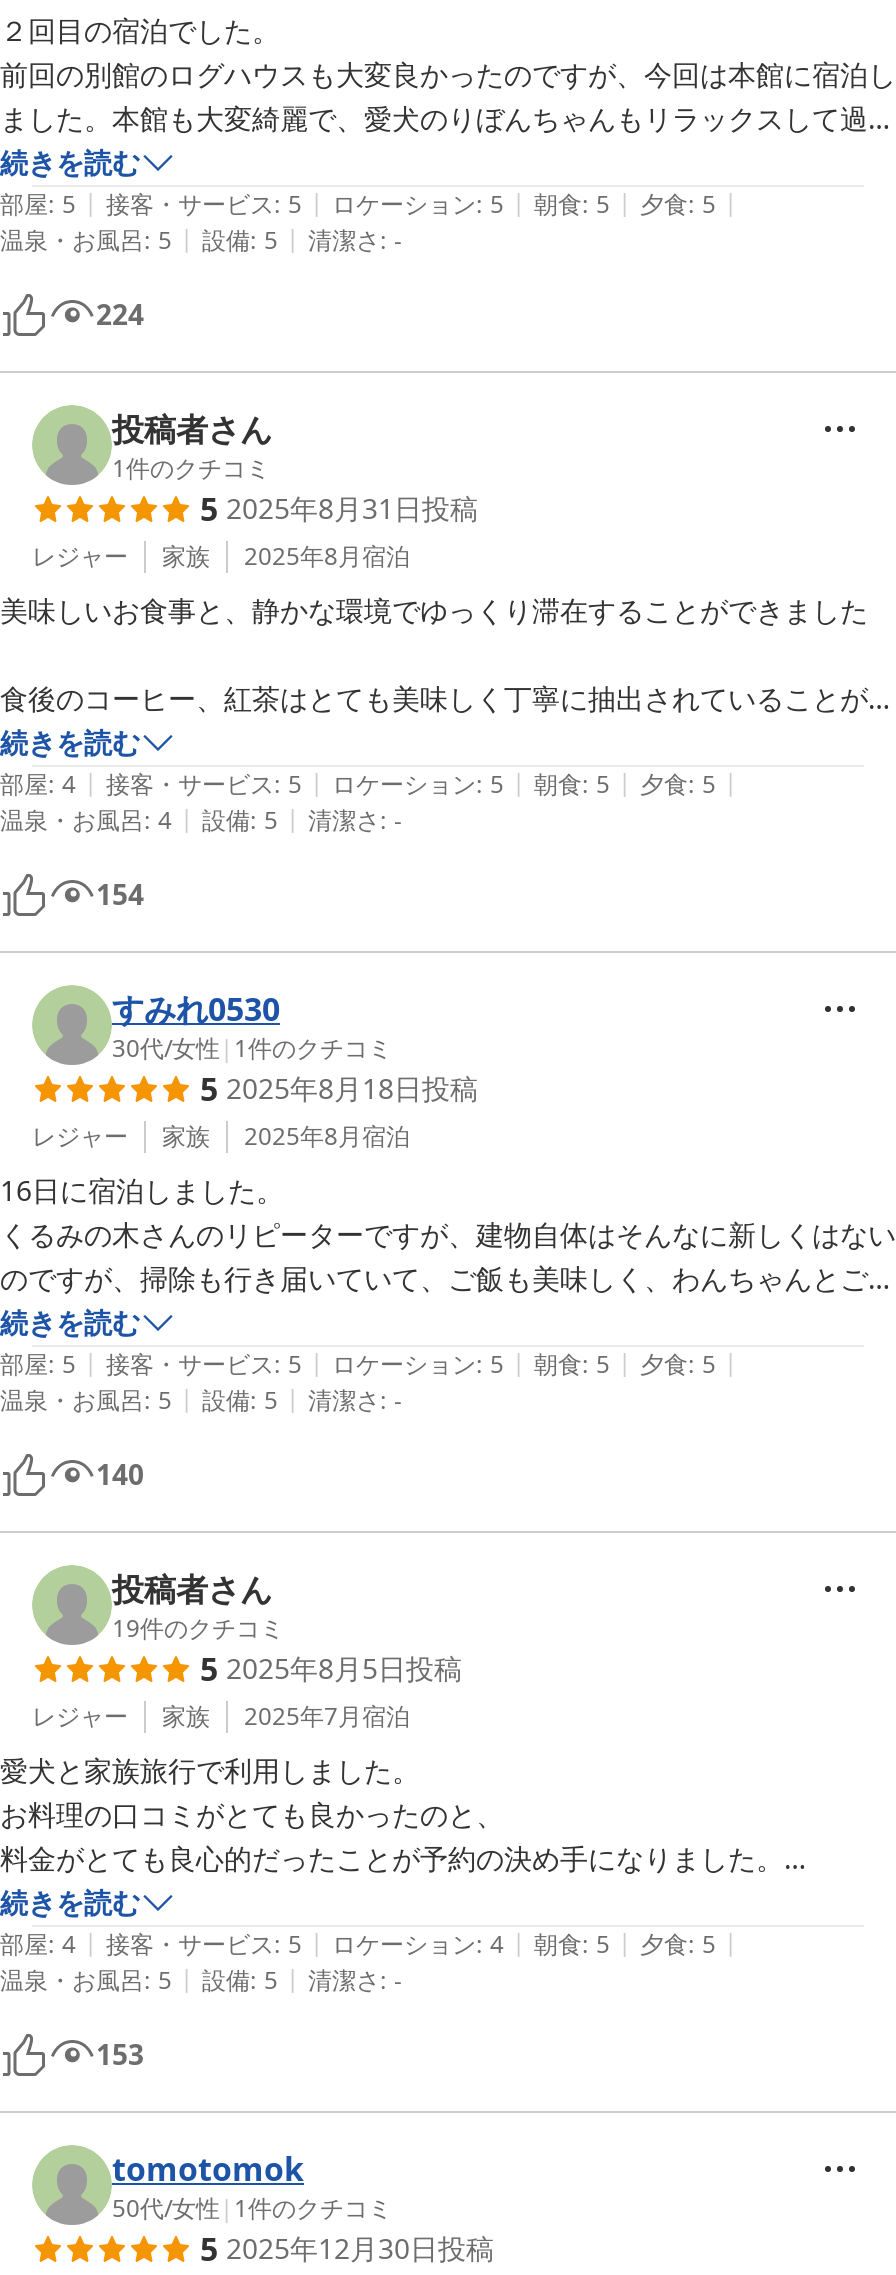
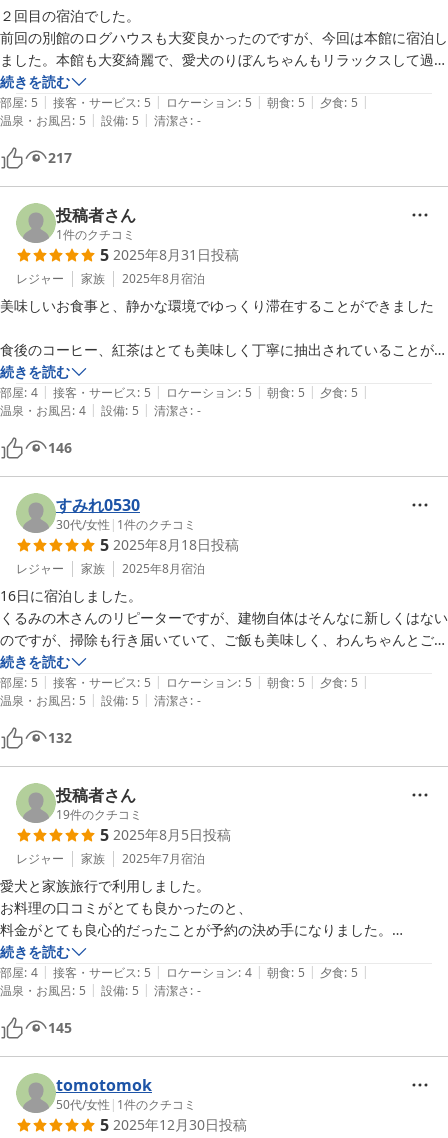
- 224
+ 217

- 154
+ 146

- 140
+ 132

- 153
+ 145
